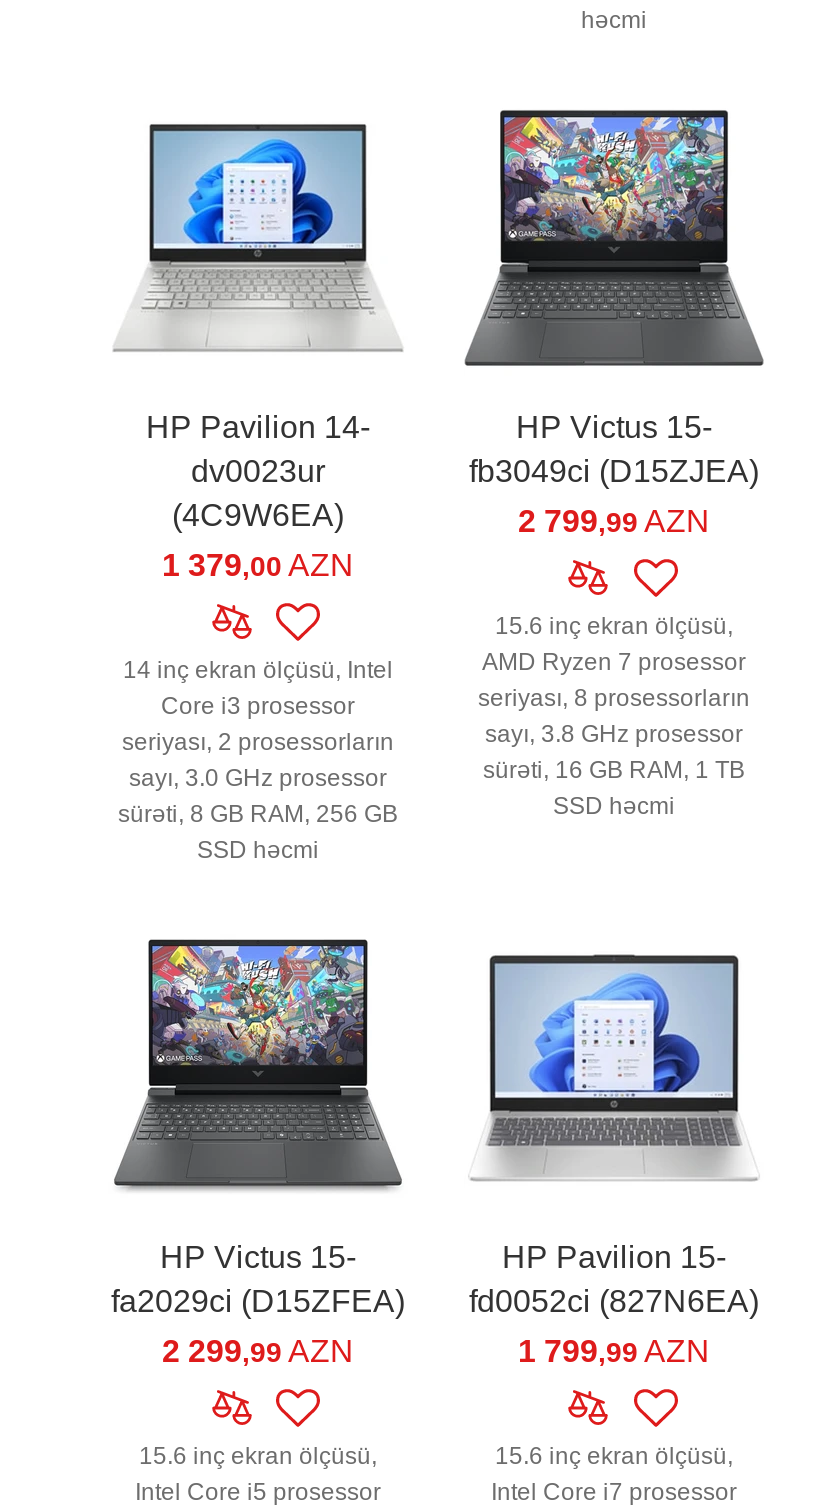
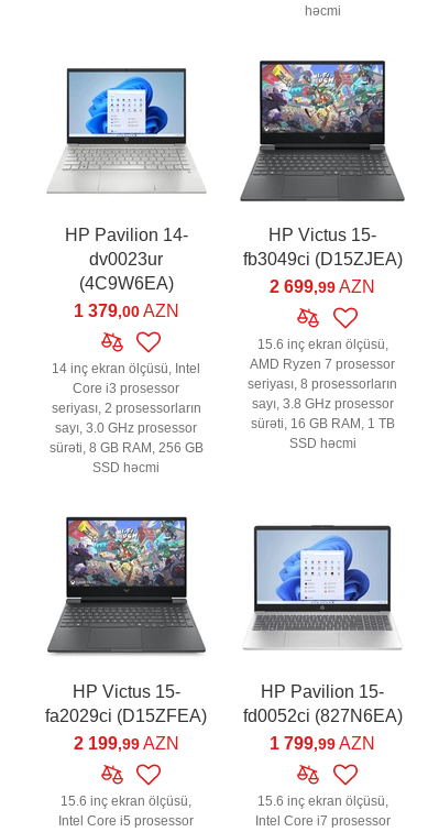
- 2 799,99 AZN
+ 2 699,99 AZN

- 2 299,99 AZN
+ 2 199,99 AZN
